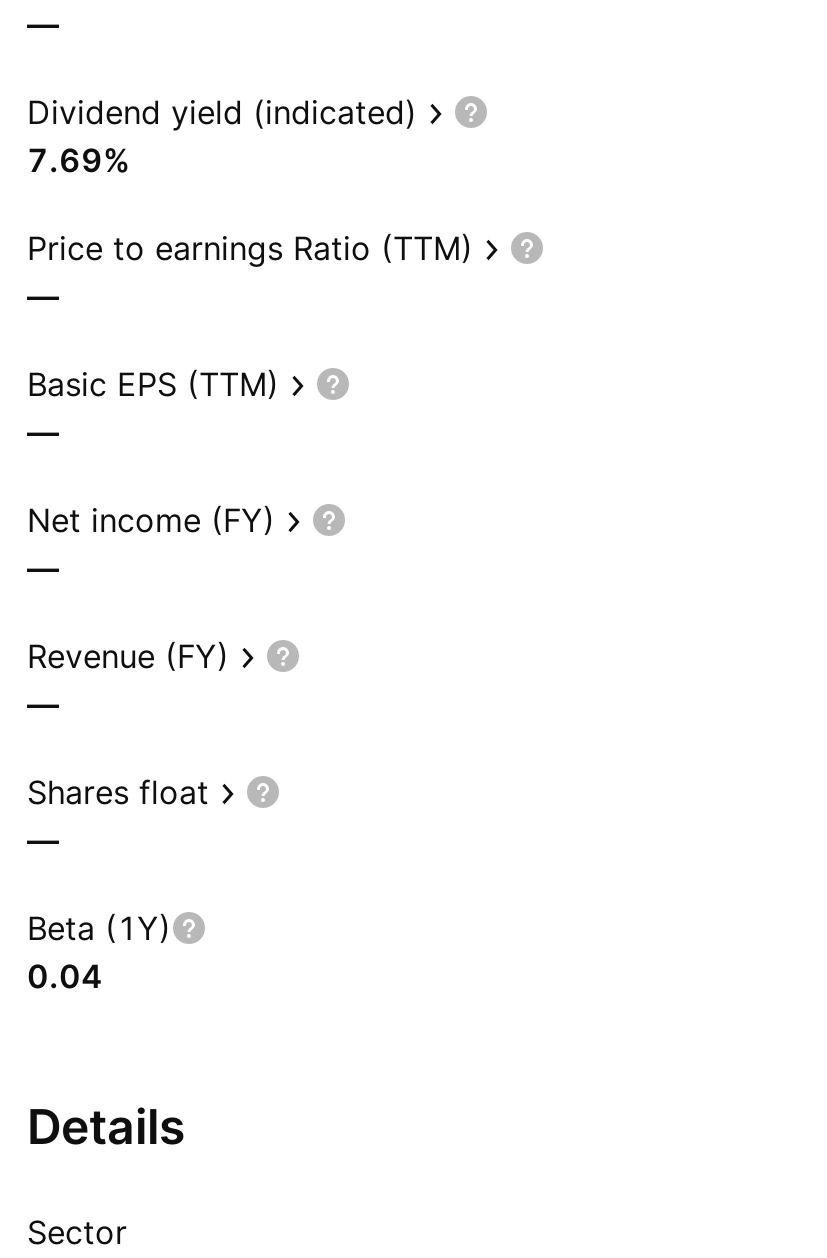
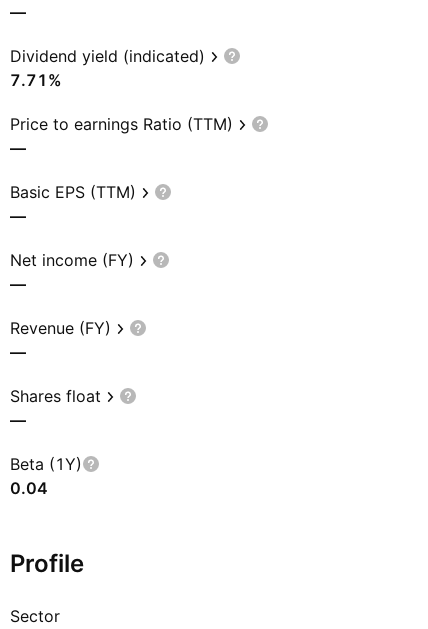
- 7.69%
+ 7.71%

- Details
+ Profile
